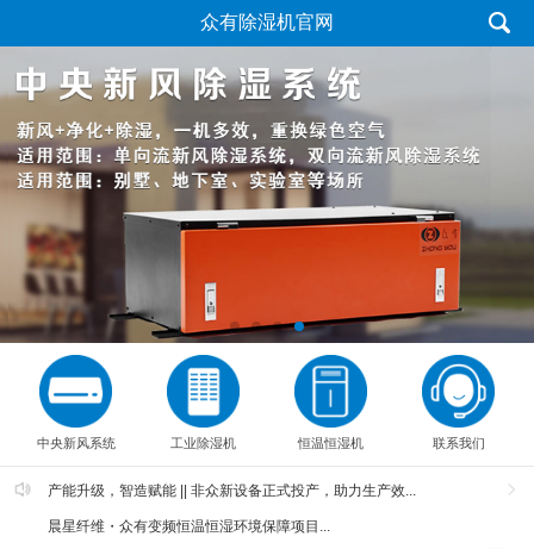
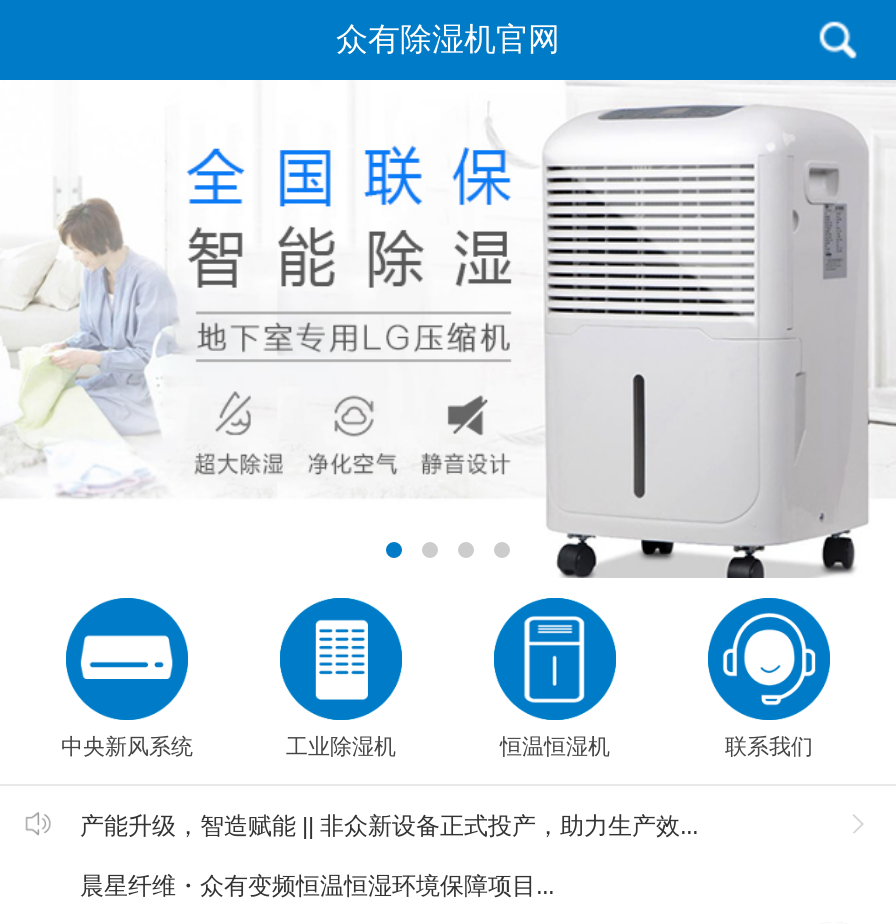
- [image]
+ [image]
